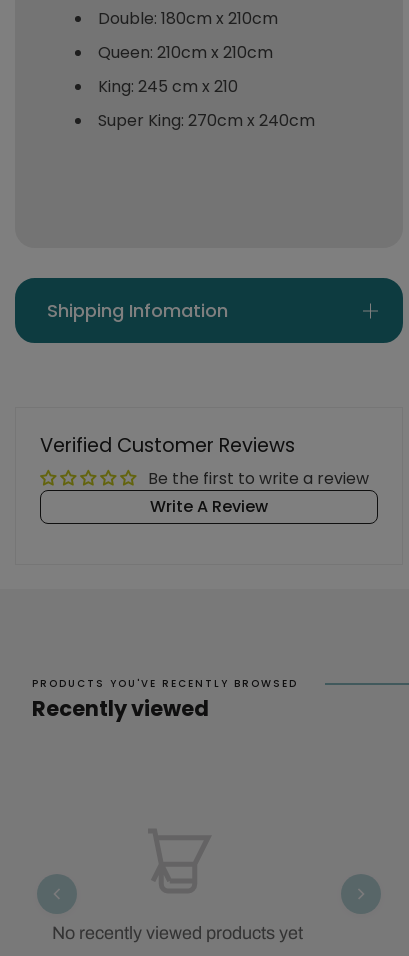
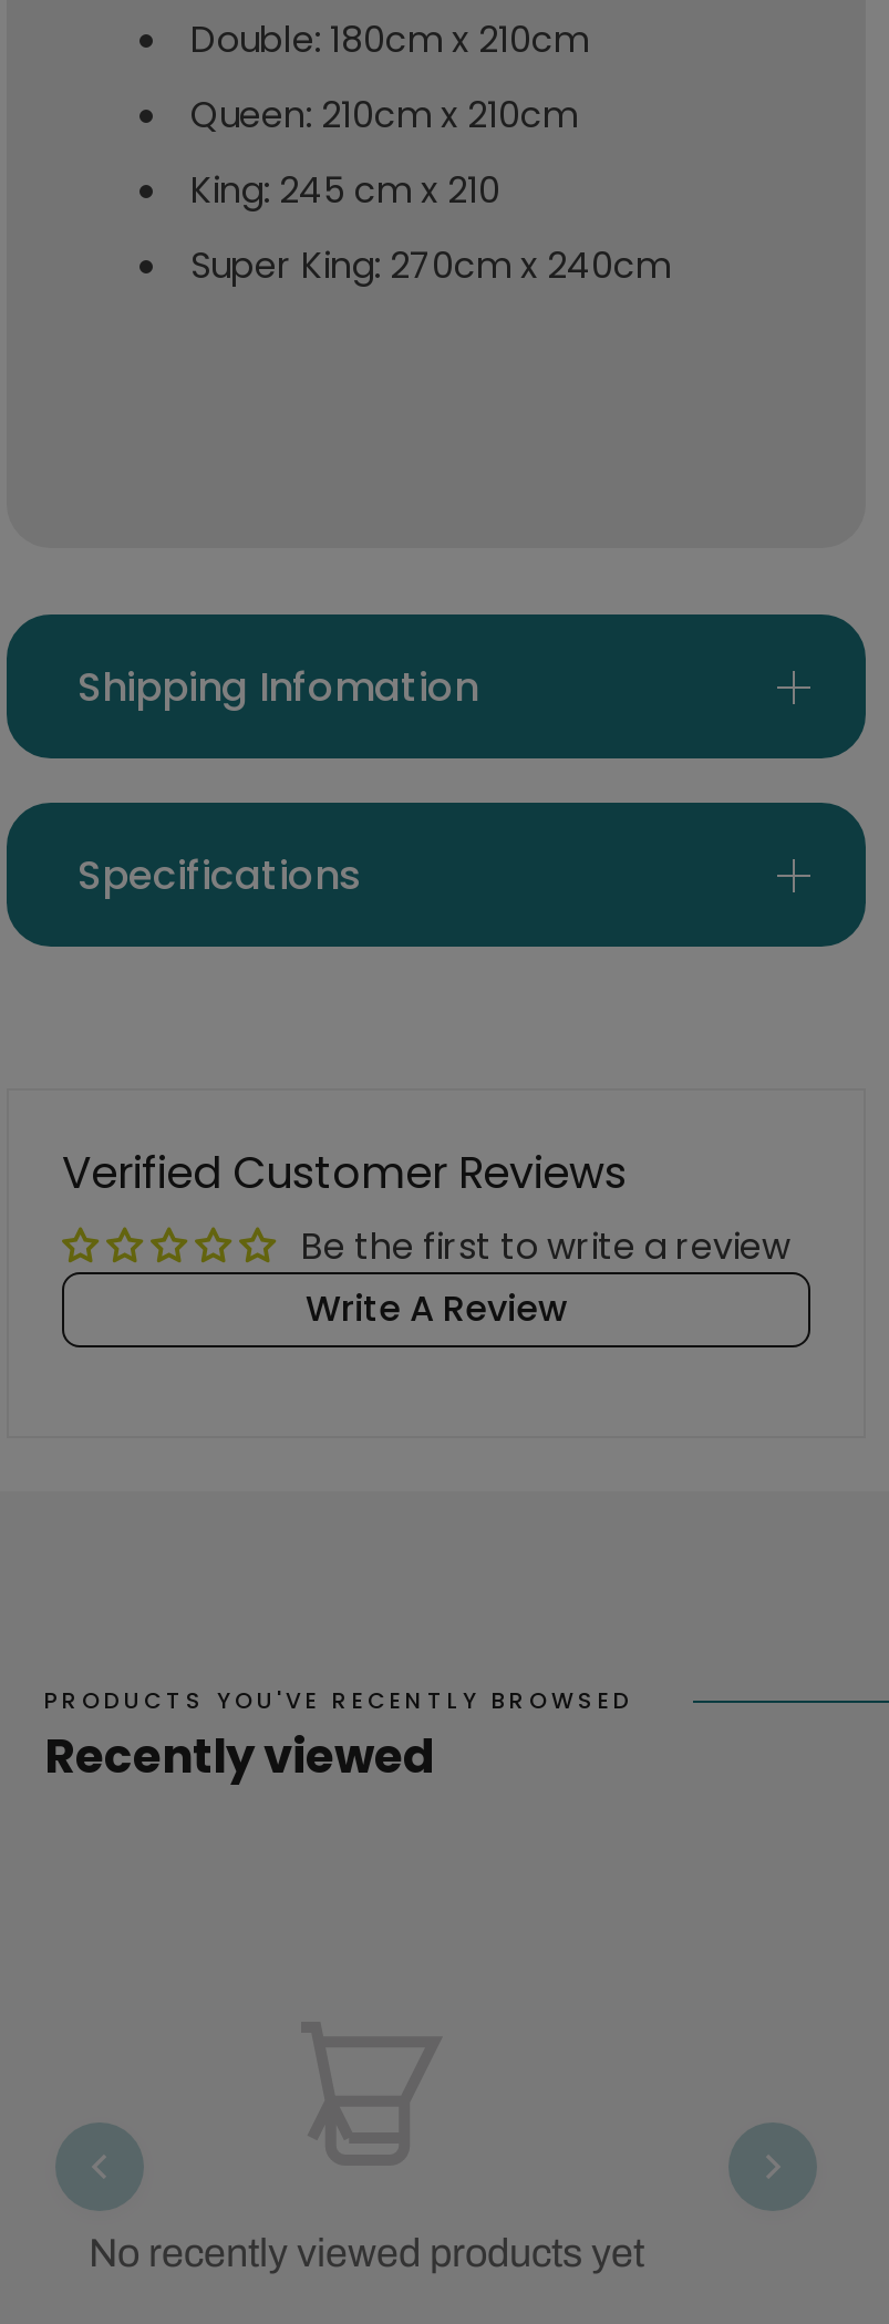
+ Specifications
